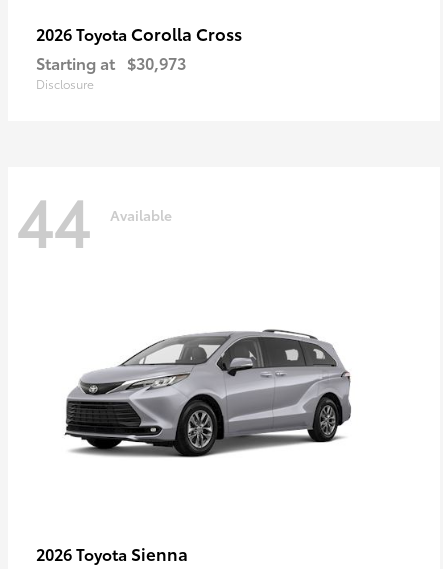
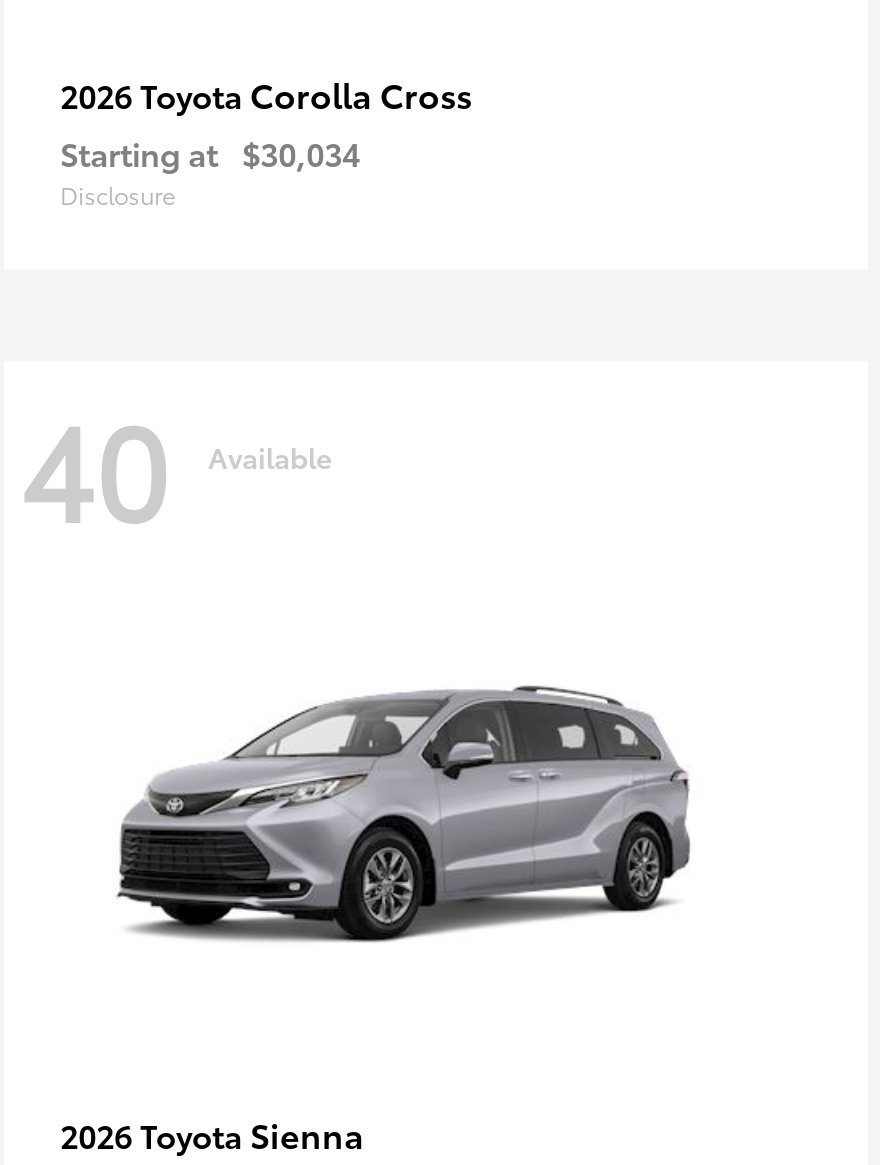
- Starting at $30,973
+ Starting at $30,034

- 44 Available
+ 40 Available
